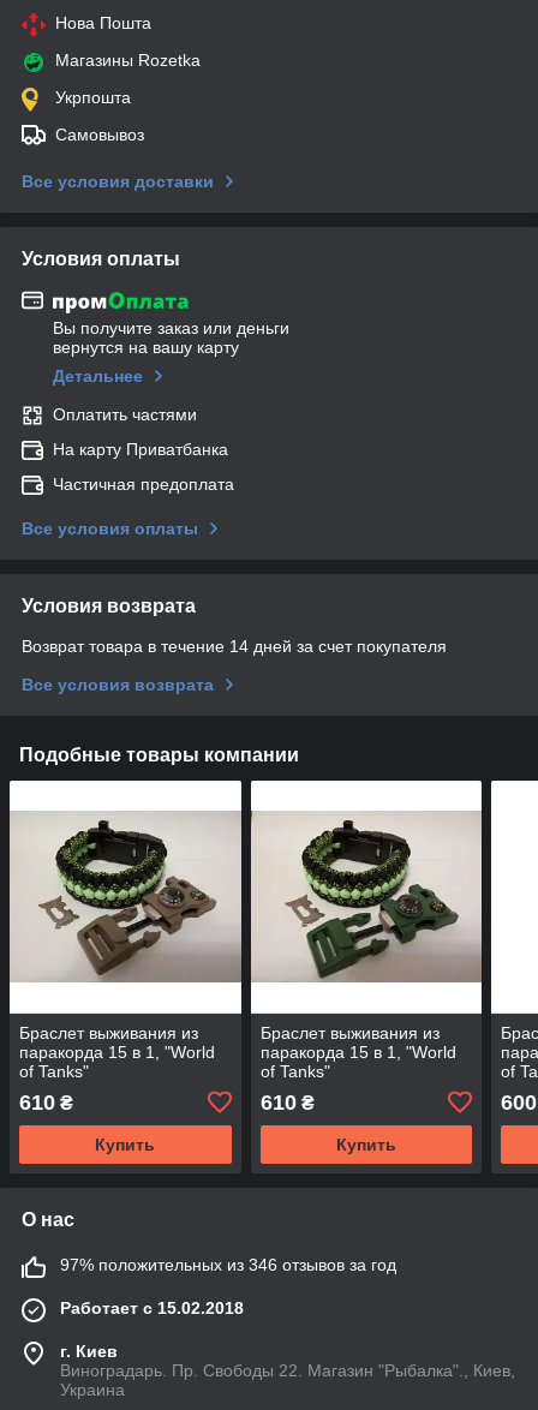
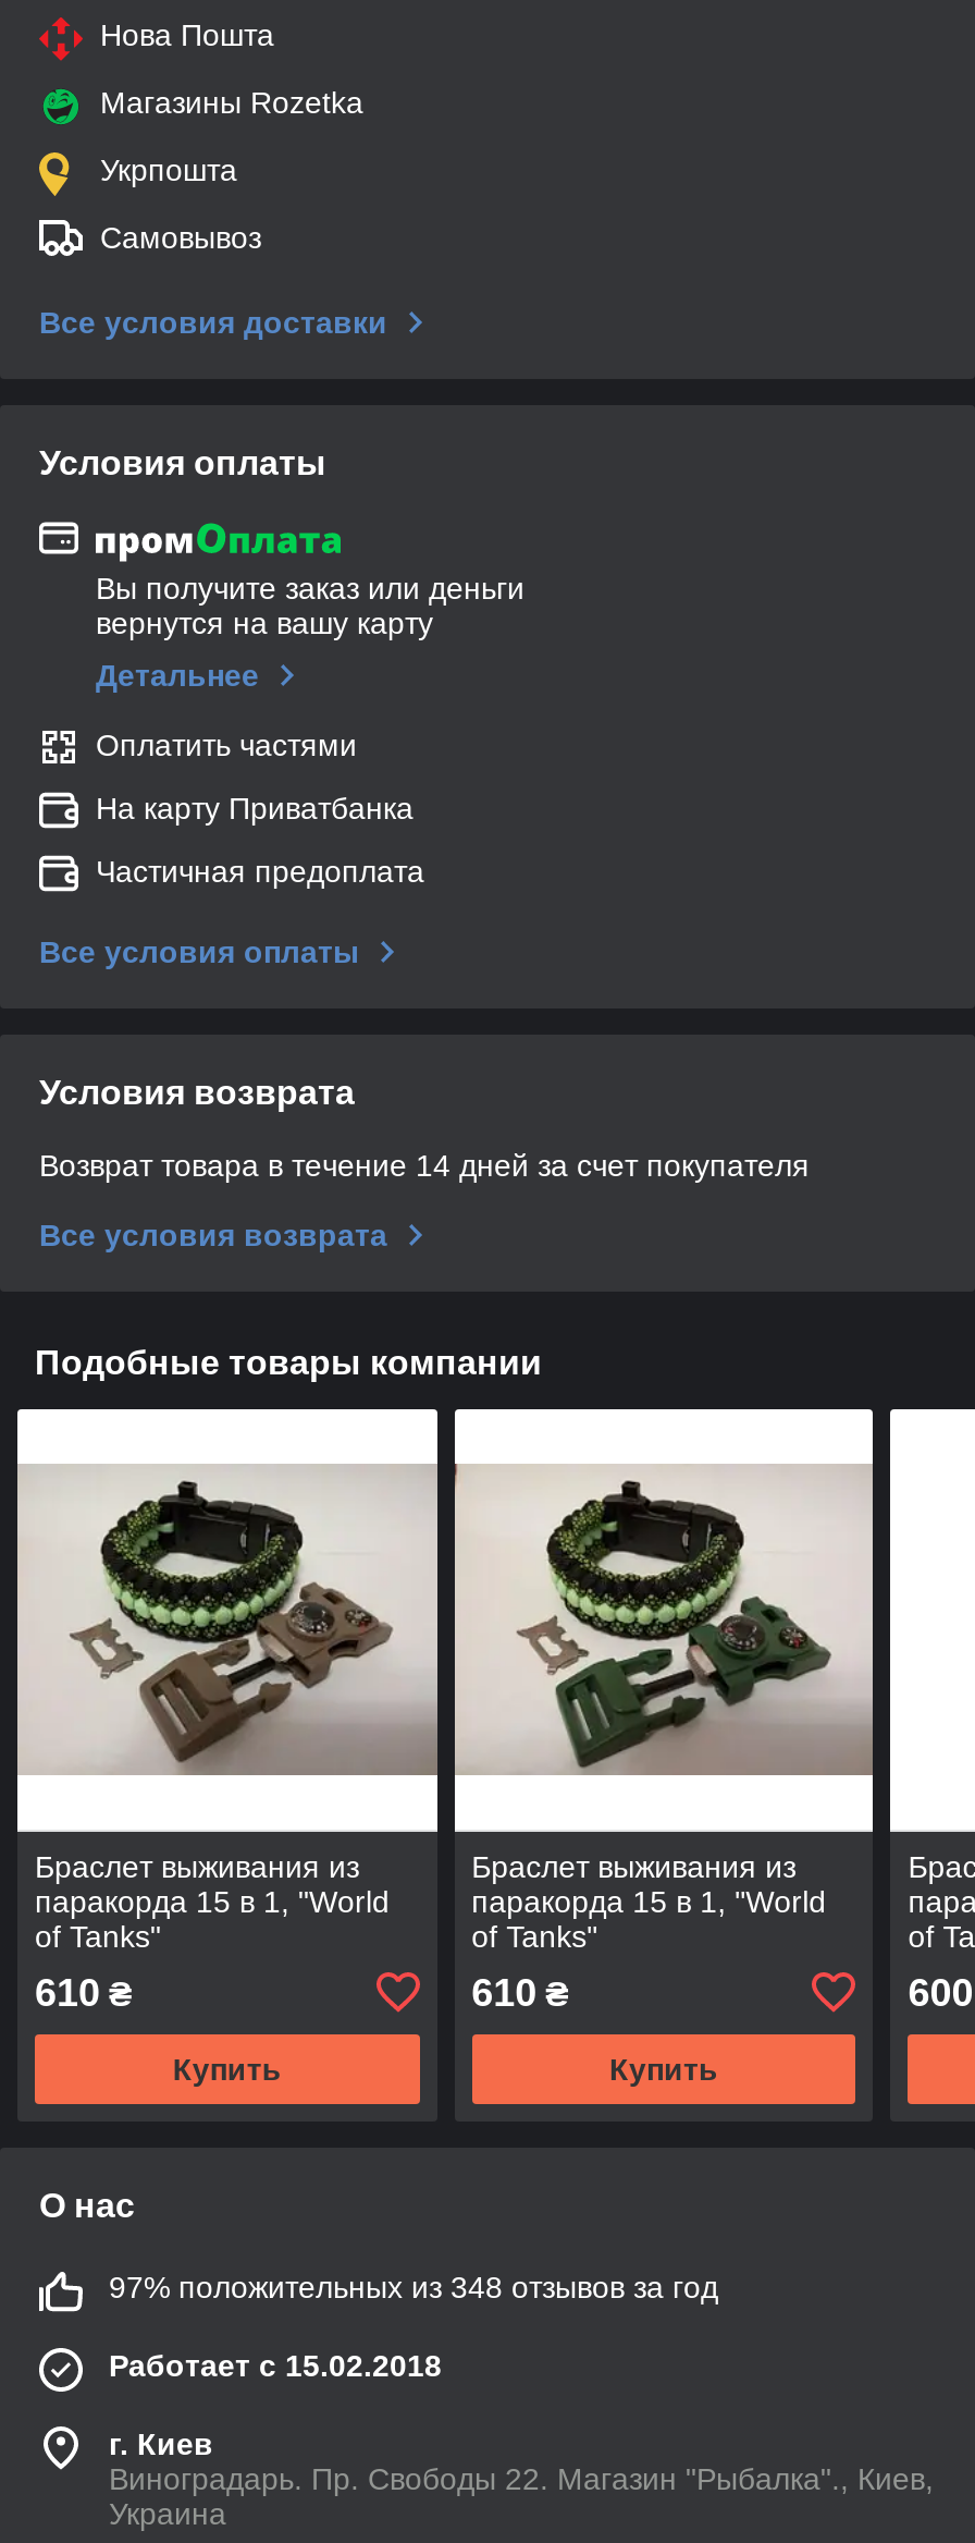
- 97% положительных из 346 отзывов за год
+ 97% положительных из 348 отзывов за год
